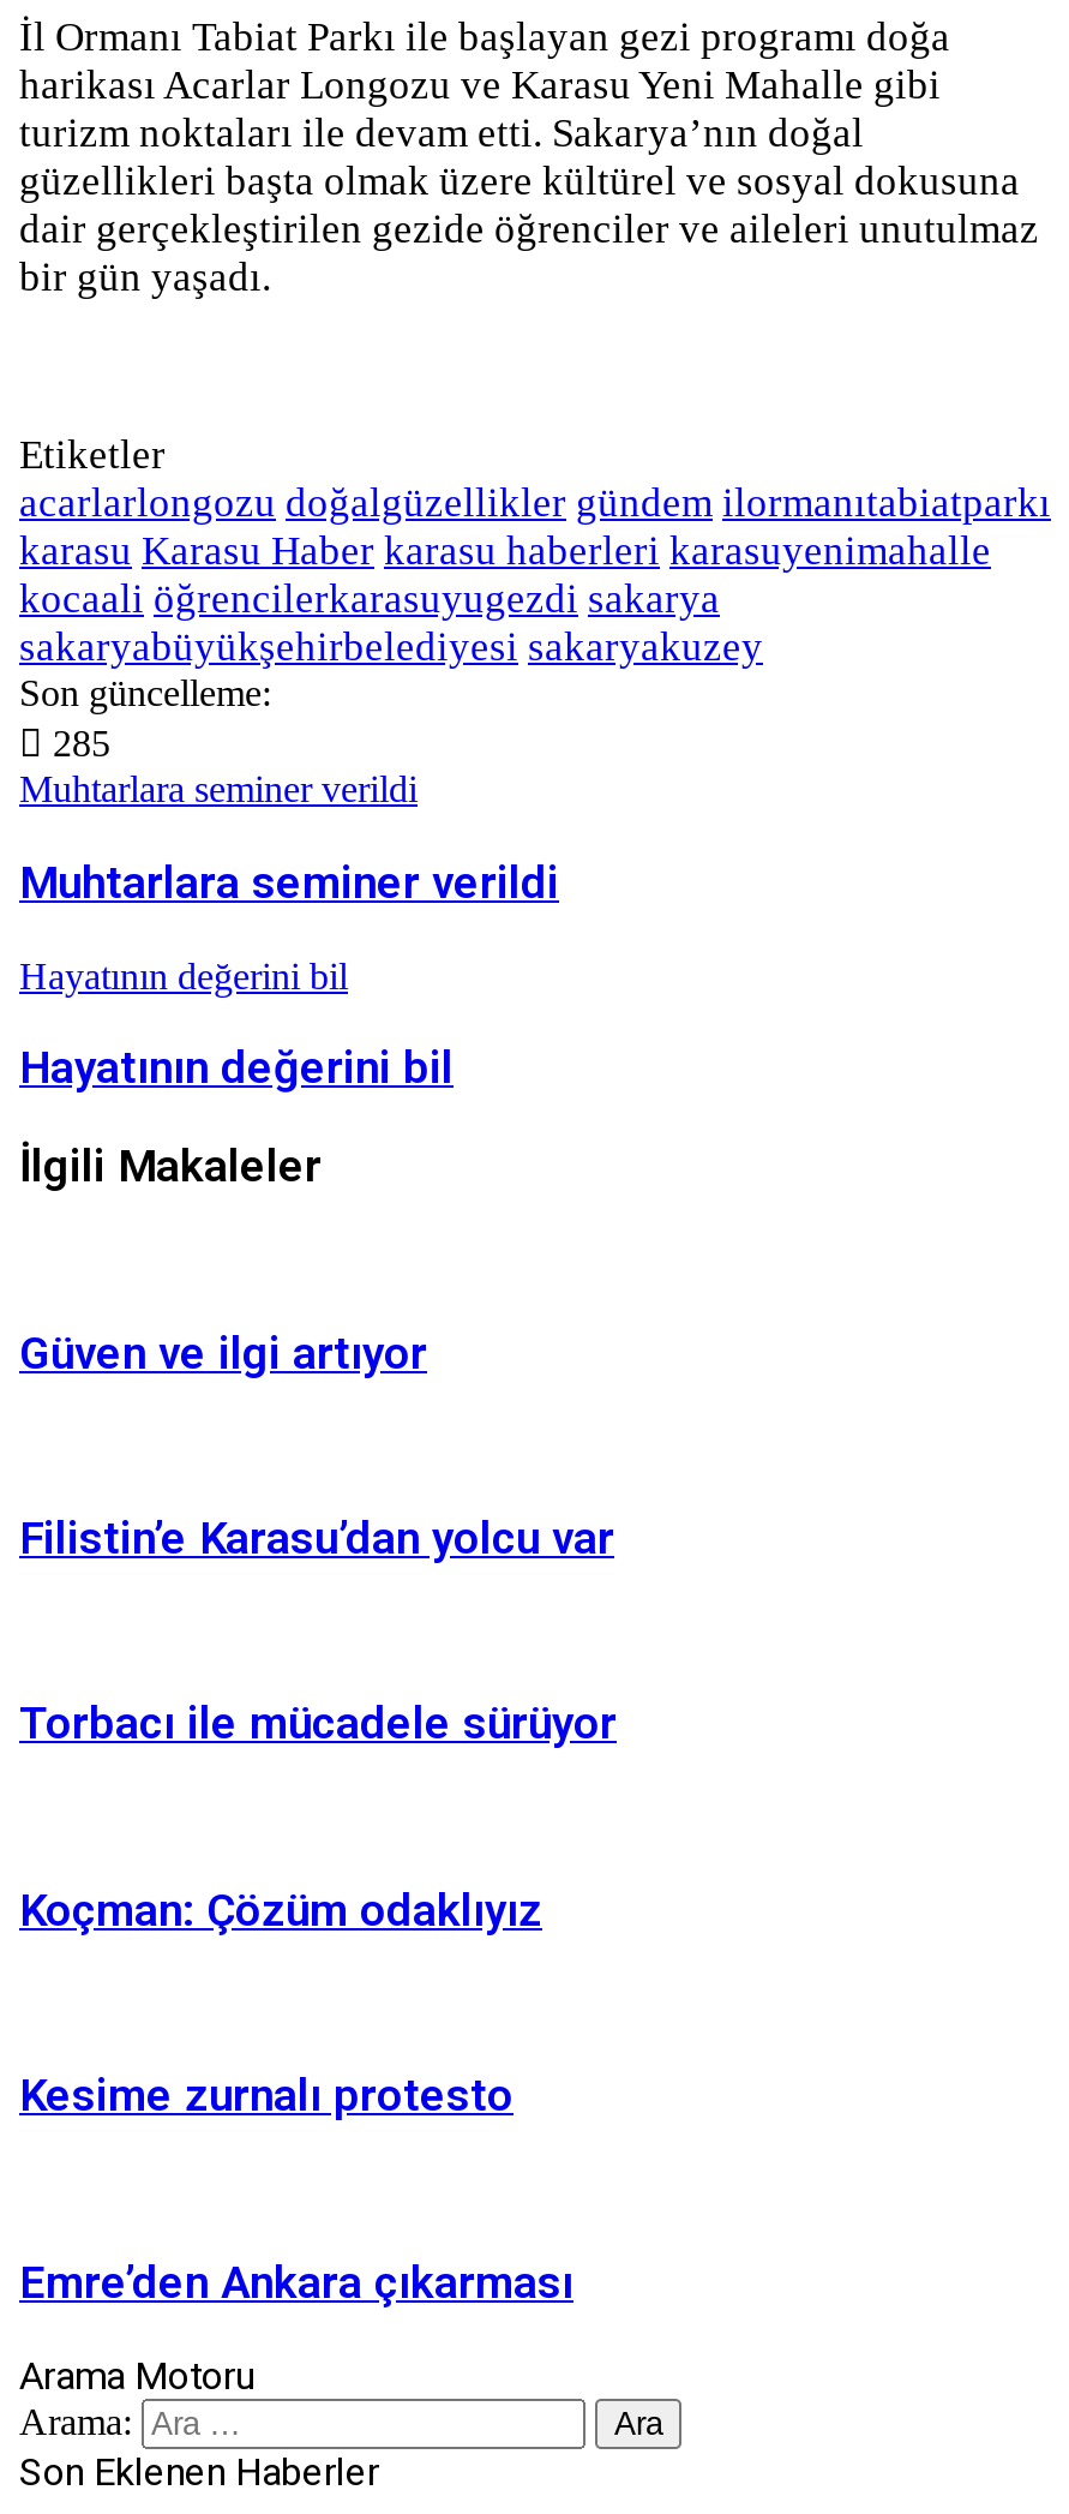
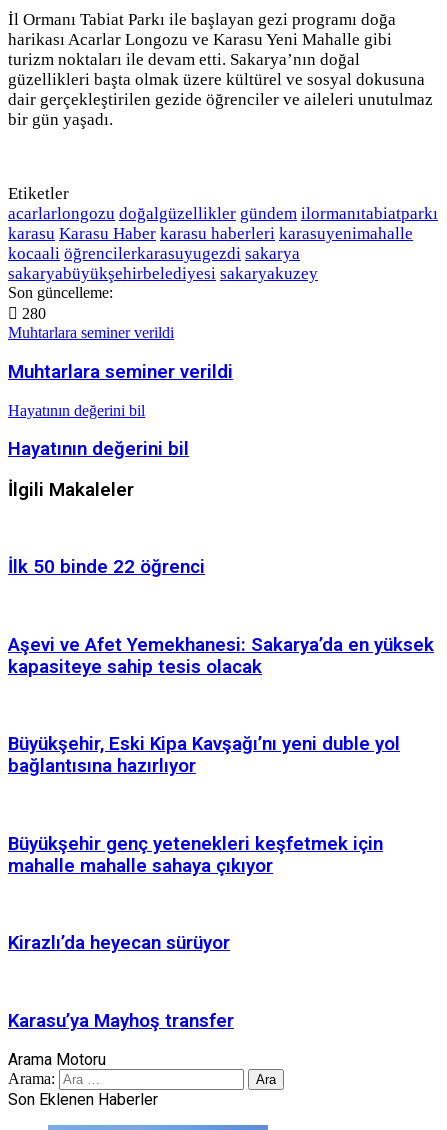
- 285
+ 280

- Güven ve ilgi artıyor
+ İlk 50 binde 22 öğrenci

- Filistin’e Karasu’dan yolcu var
+ Aşevi ve Afet Yemekhanesi: Sakarya’da en yüksek
+ kapasiteye sahip tesis olacak

- Torbacı ile mücadele sürüyor
+ Büyükşehir, Eski Kipa Kavşağı’nı yeni duble yol
+ bağlantısına hazırlıyor

- Koçman: Çözüm odaklıyız
+ Büyükşehir genç yetenekleri keşfetmek için
+ mahalle mahalle sahaya çıkıyor

- Kesime zurnalı protesto
+ Kirazlı’da heyecan sürüyor

- Emre’den Ankara çıkarması
+ Karasu’ya Mayhoş transfer
